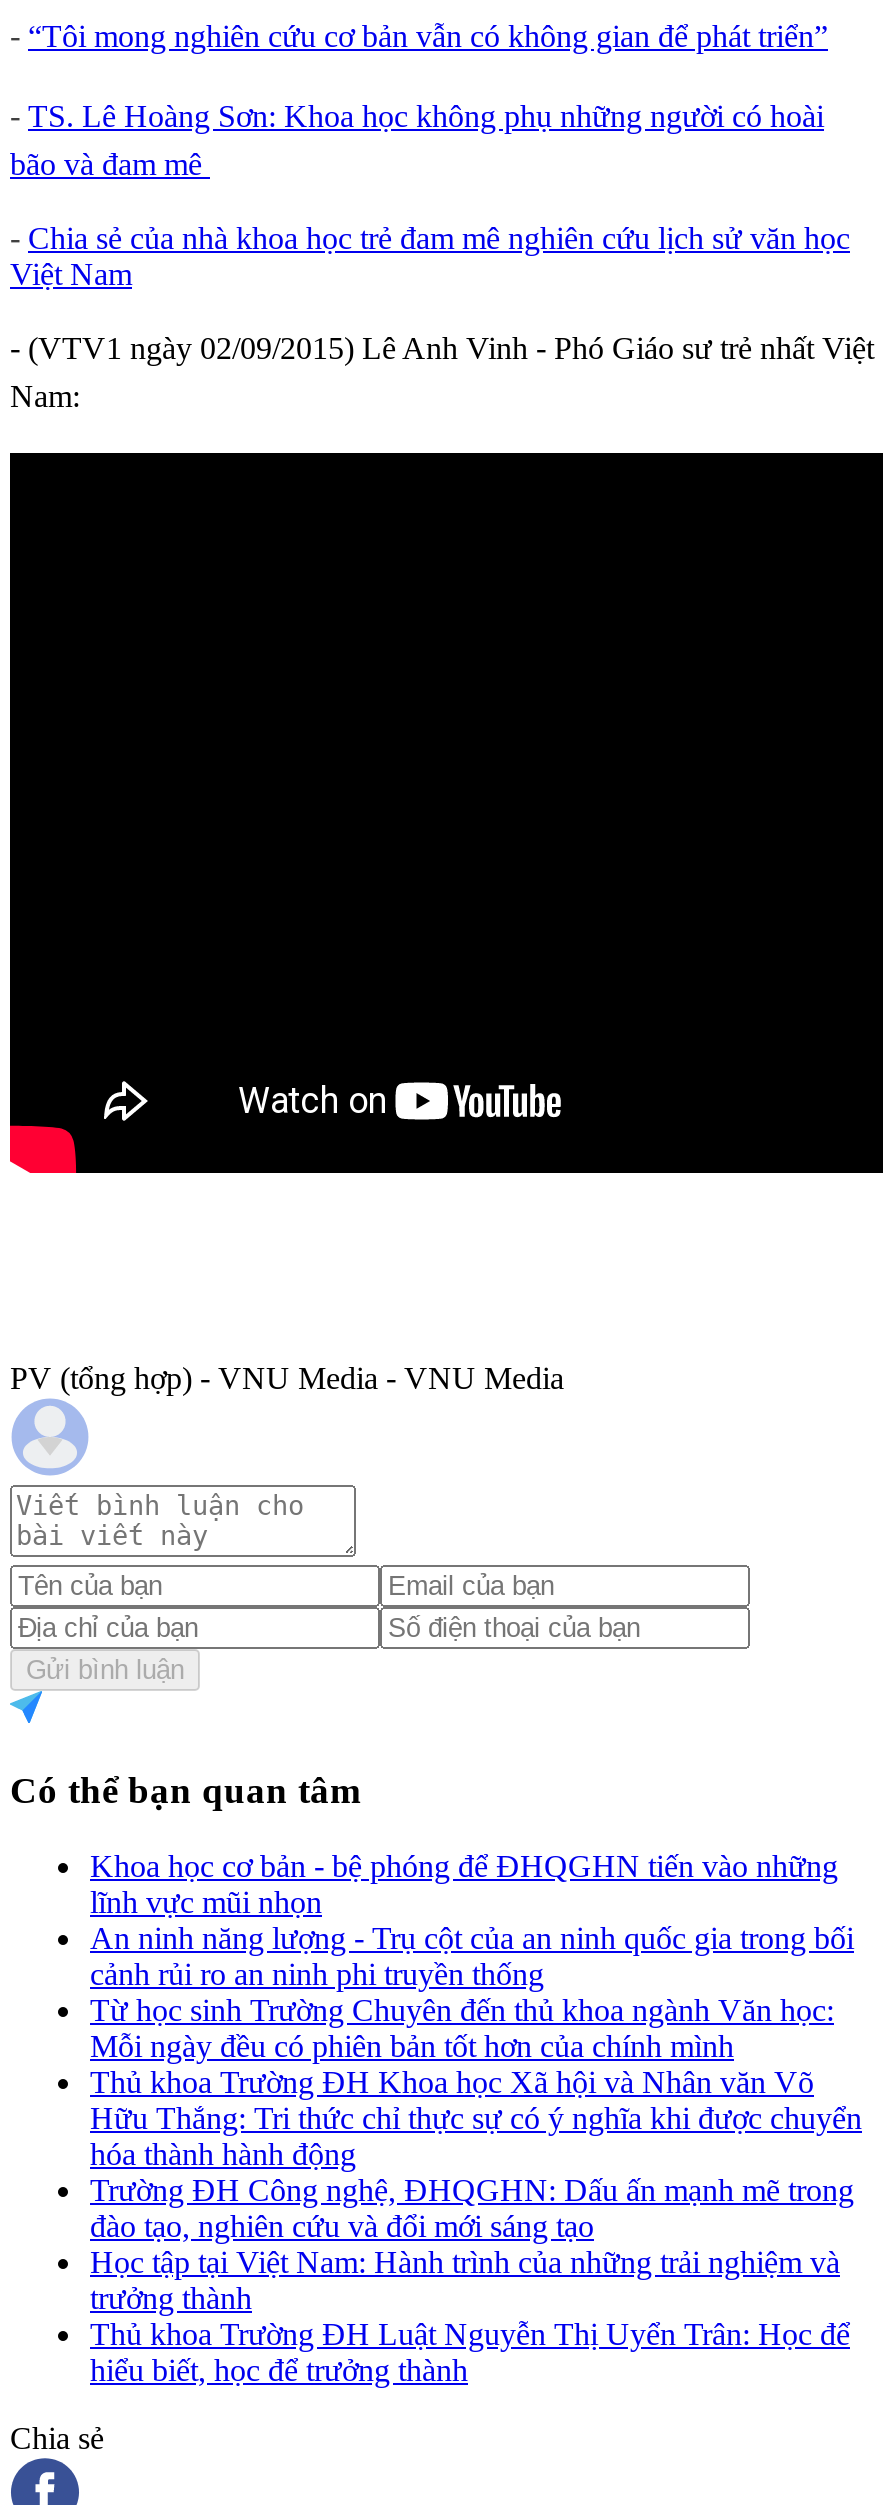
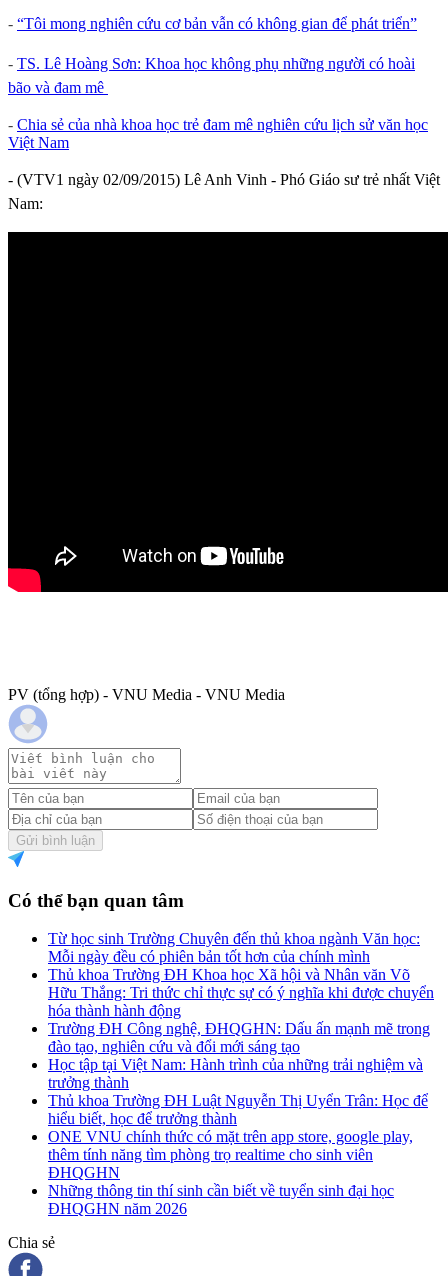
- Khoa học cơ bản - bệ phóng để ĐHQGHN tiến vào những
- lĩnh vực mũi nhọn
- An ninh năng lượng - Trụ cột của an ninh quốc gia trong bối
- cảnh rủi ro an ninh phi truyền thống

moved up: Từ học sinh Trường Chuyên đến thủ khoa ngành Văn học: | Mỗi ngày đều có phiên bản tốt hơn của chính mình | Thủ khoa Trường ĐH Khoa học Xã hội và Nhân văn Võ | ... | Thủ khoa Trường ĐH Luật Nguyễn Thị Uyển Trân: Học để | hiểu biết, học để trưởng thành

+ ONE VNU chính thức có mặt trên app store, google play,
+ thêm tính năng tìm phòng trọ realtime cho sinh viên
+ ĐHQGHN
+ Những thông tin thí sinh cần biết về tuyển sinh đại học
+ ĐHQGHN năm 2026
